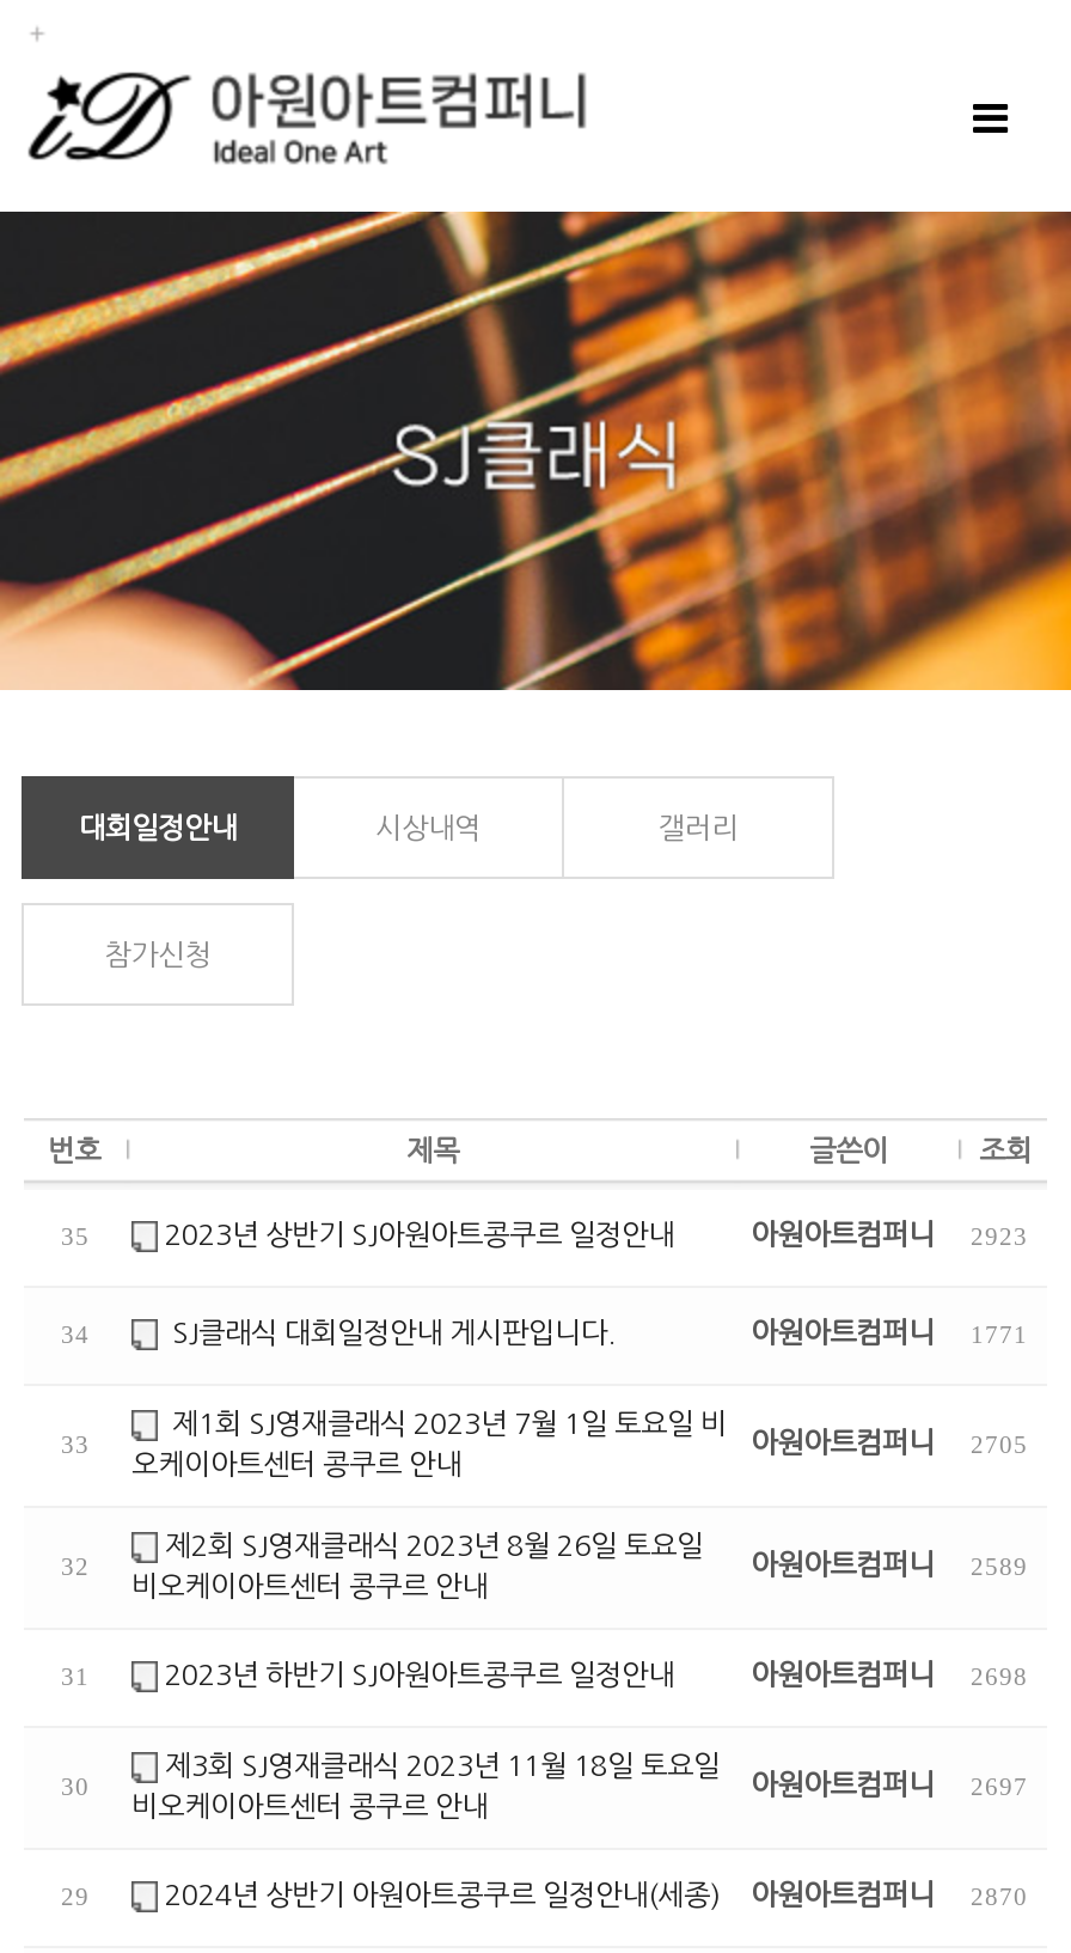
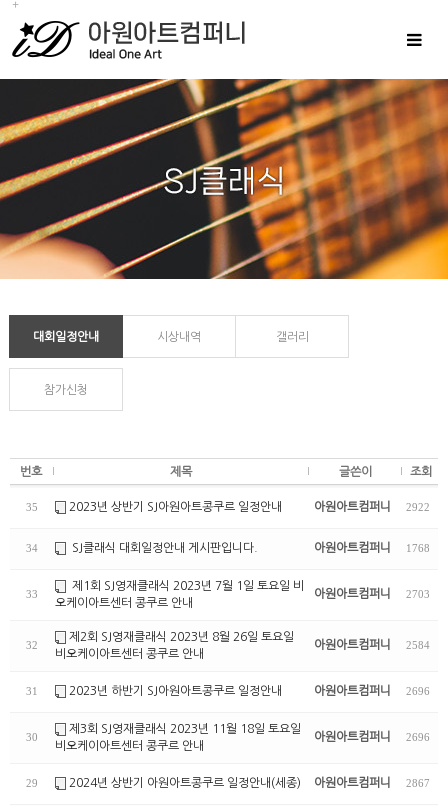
- 아원아트컴퍼니 2923
+ 아원아트컴퍼니 2922

- 아원아트컴퍼니 1771
+ 아원아트컴퍼니 1768

- 아원아트컴퍼니 2705
+ 아원아트컴퍼니 2703

- 아원아트컴퍼니 2589
+ 아원아트컴퍼니 2584

- 아원아트컴퍼니 2698
+ 아원아트컴퍼니 2696

- 아원아트컴퍼니 2697
+ 아원아트컴퍼니 2696

- 2024년 상반기 아원아트콩쿠르 일정안내(세종) 아원아트컴퍼니 2870
+ 2024년 상반기 아원아트콩쿠르 일정안내(세종) 아원아트컴퍼니 2867
